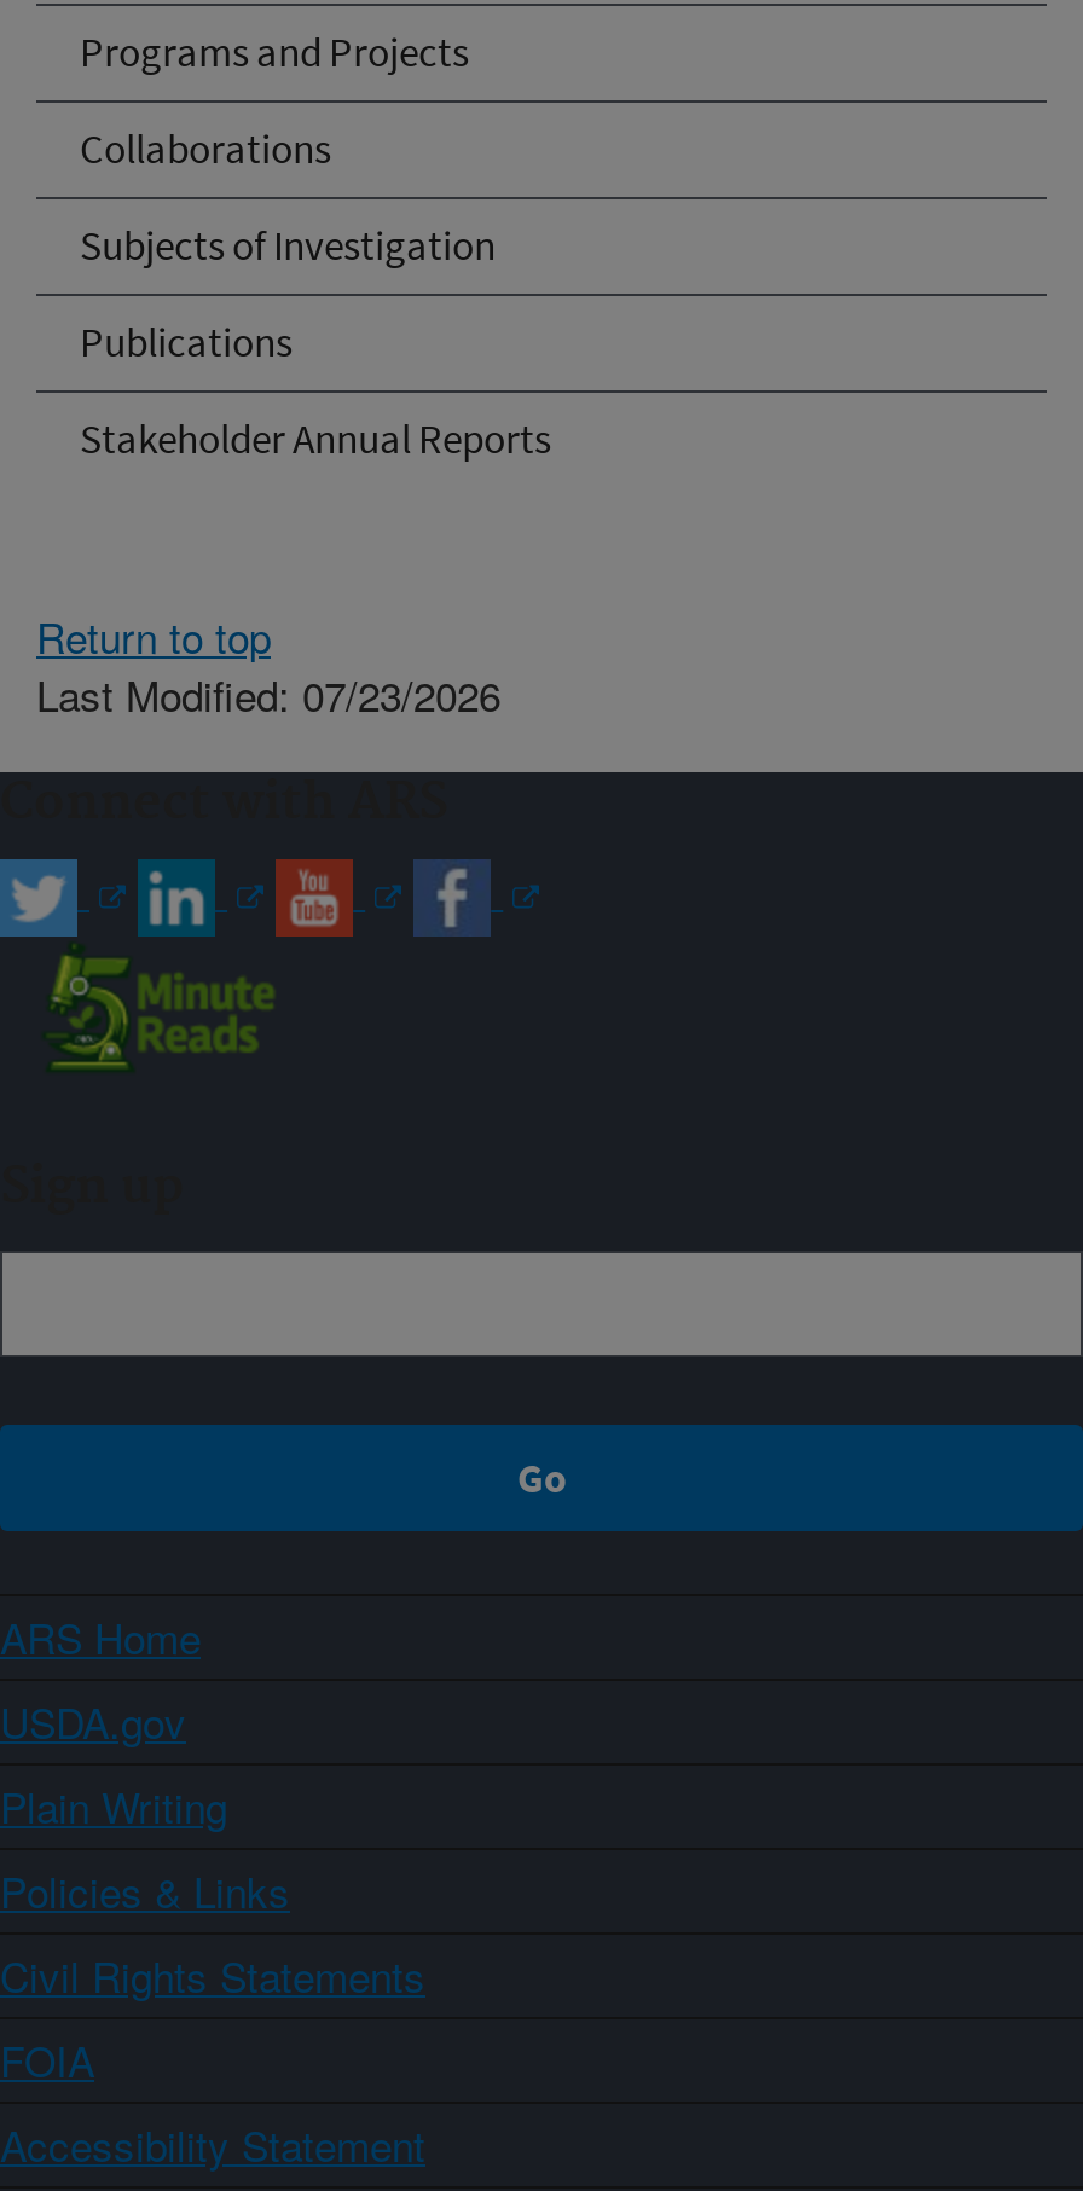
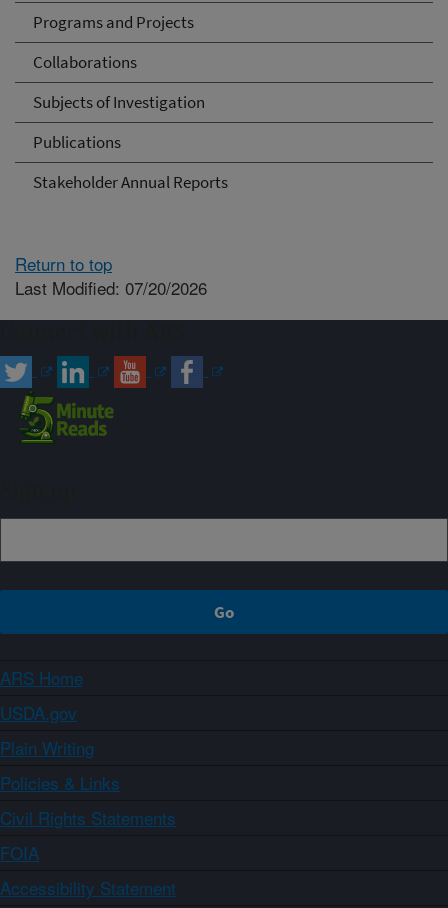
- Last Modified: 07/23/2026
+ Last Modified: 07/20/2026
